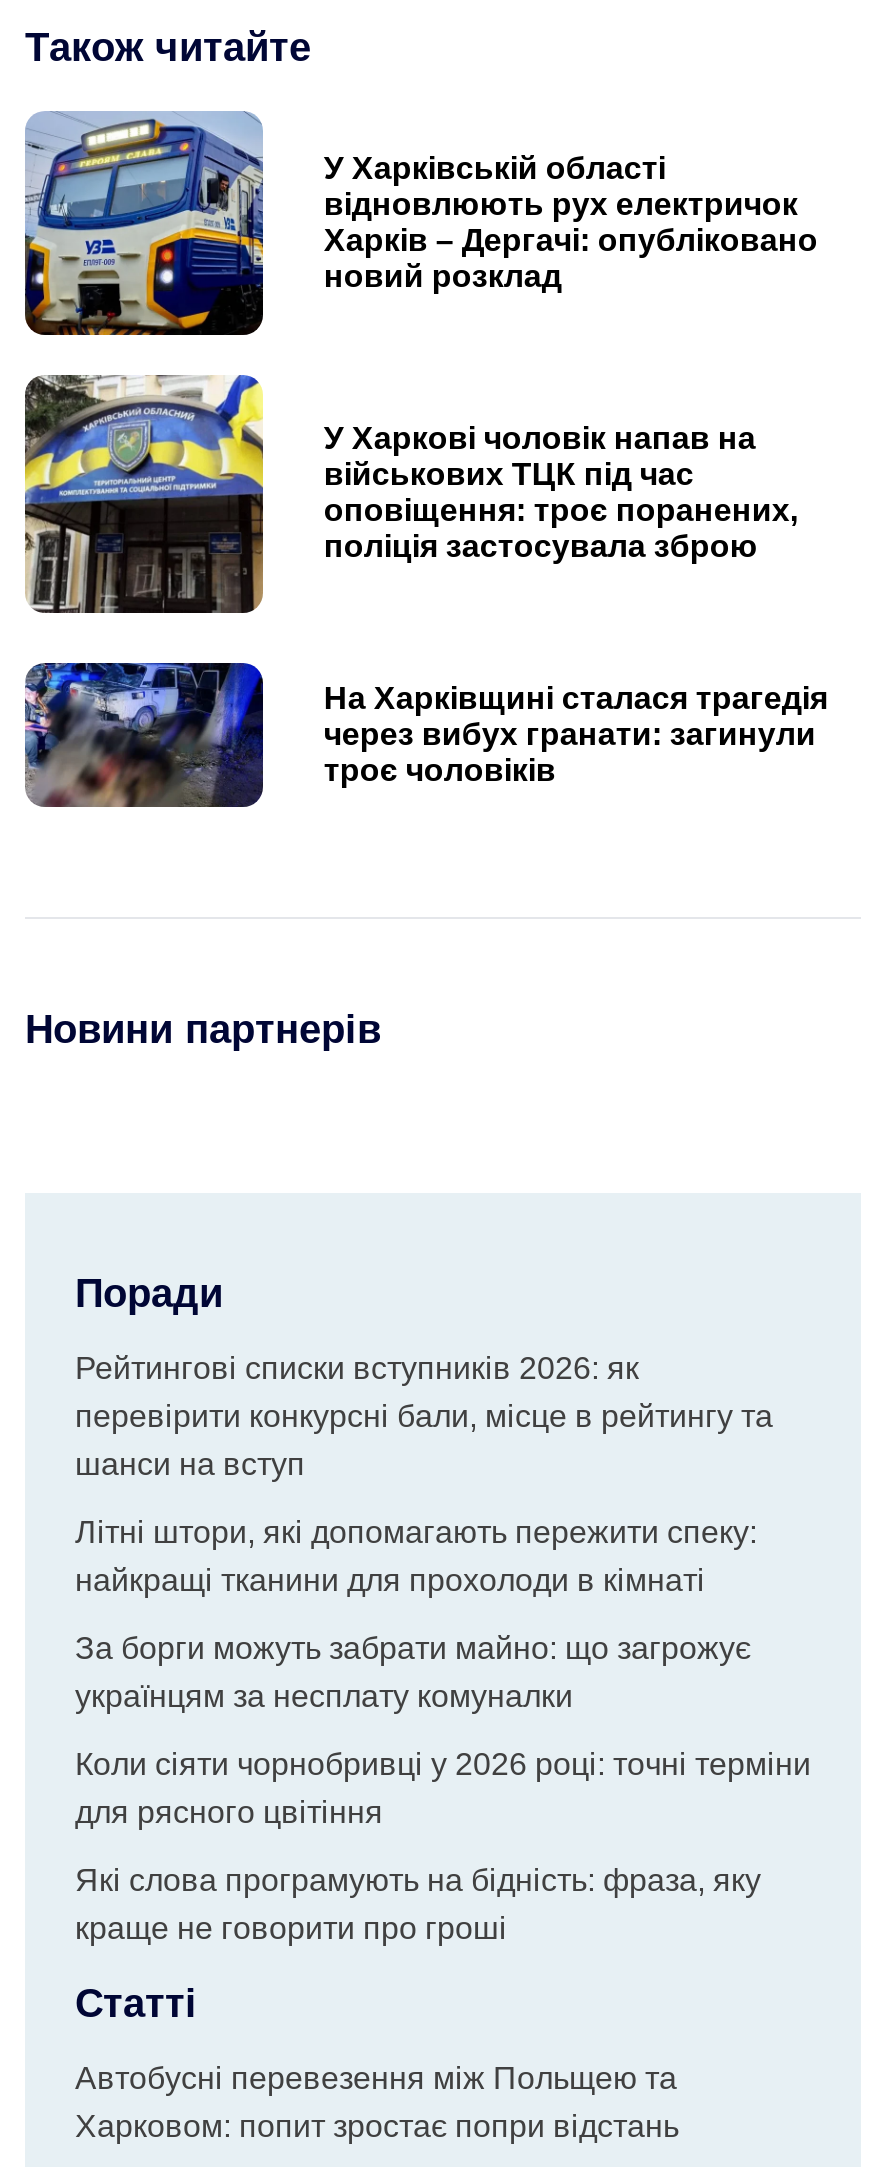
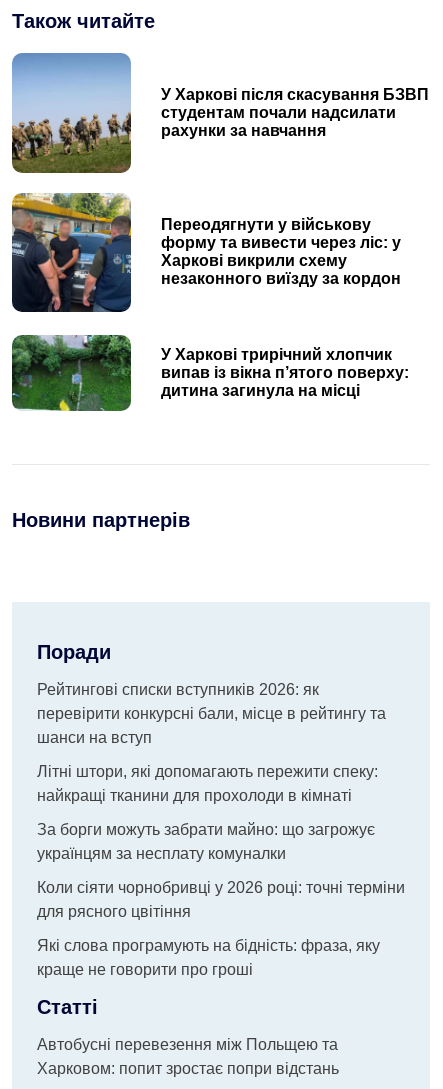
- [image]
- У Харківській області
- відновлюють рух електричок
- Харків – Дергачі: опубліковано
- новий розклад
+ [image]
+ У Харкові після скасування БЗВП
+ студентам почали надсилати
+ рахунки за навчання

- [image]
- У Харкові чоловік напав на
- військових ТЦК під час
- оповіщення: троє поранених,
- поліція застосувала зброю
+ [image]
+ Переодягнути у військову
+ форму та вивести через ліс: у
+ Харкові викрили схему
+ незаконного виїзду за кордон

- [image]
- На Харківщині сталася трагедія
- через вибух гранати: загинули
- троє чоловіків
+ [image]
+ У Харкові трирічний хлопчик
+ випав із вікна п’ятого поверху:
+ дитина загинула на місці
